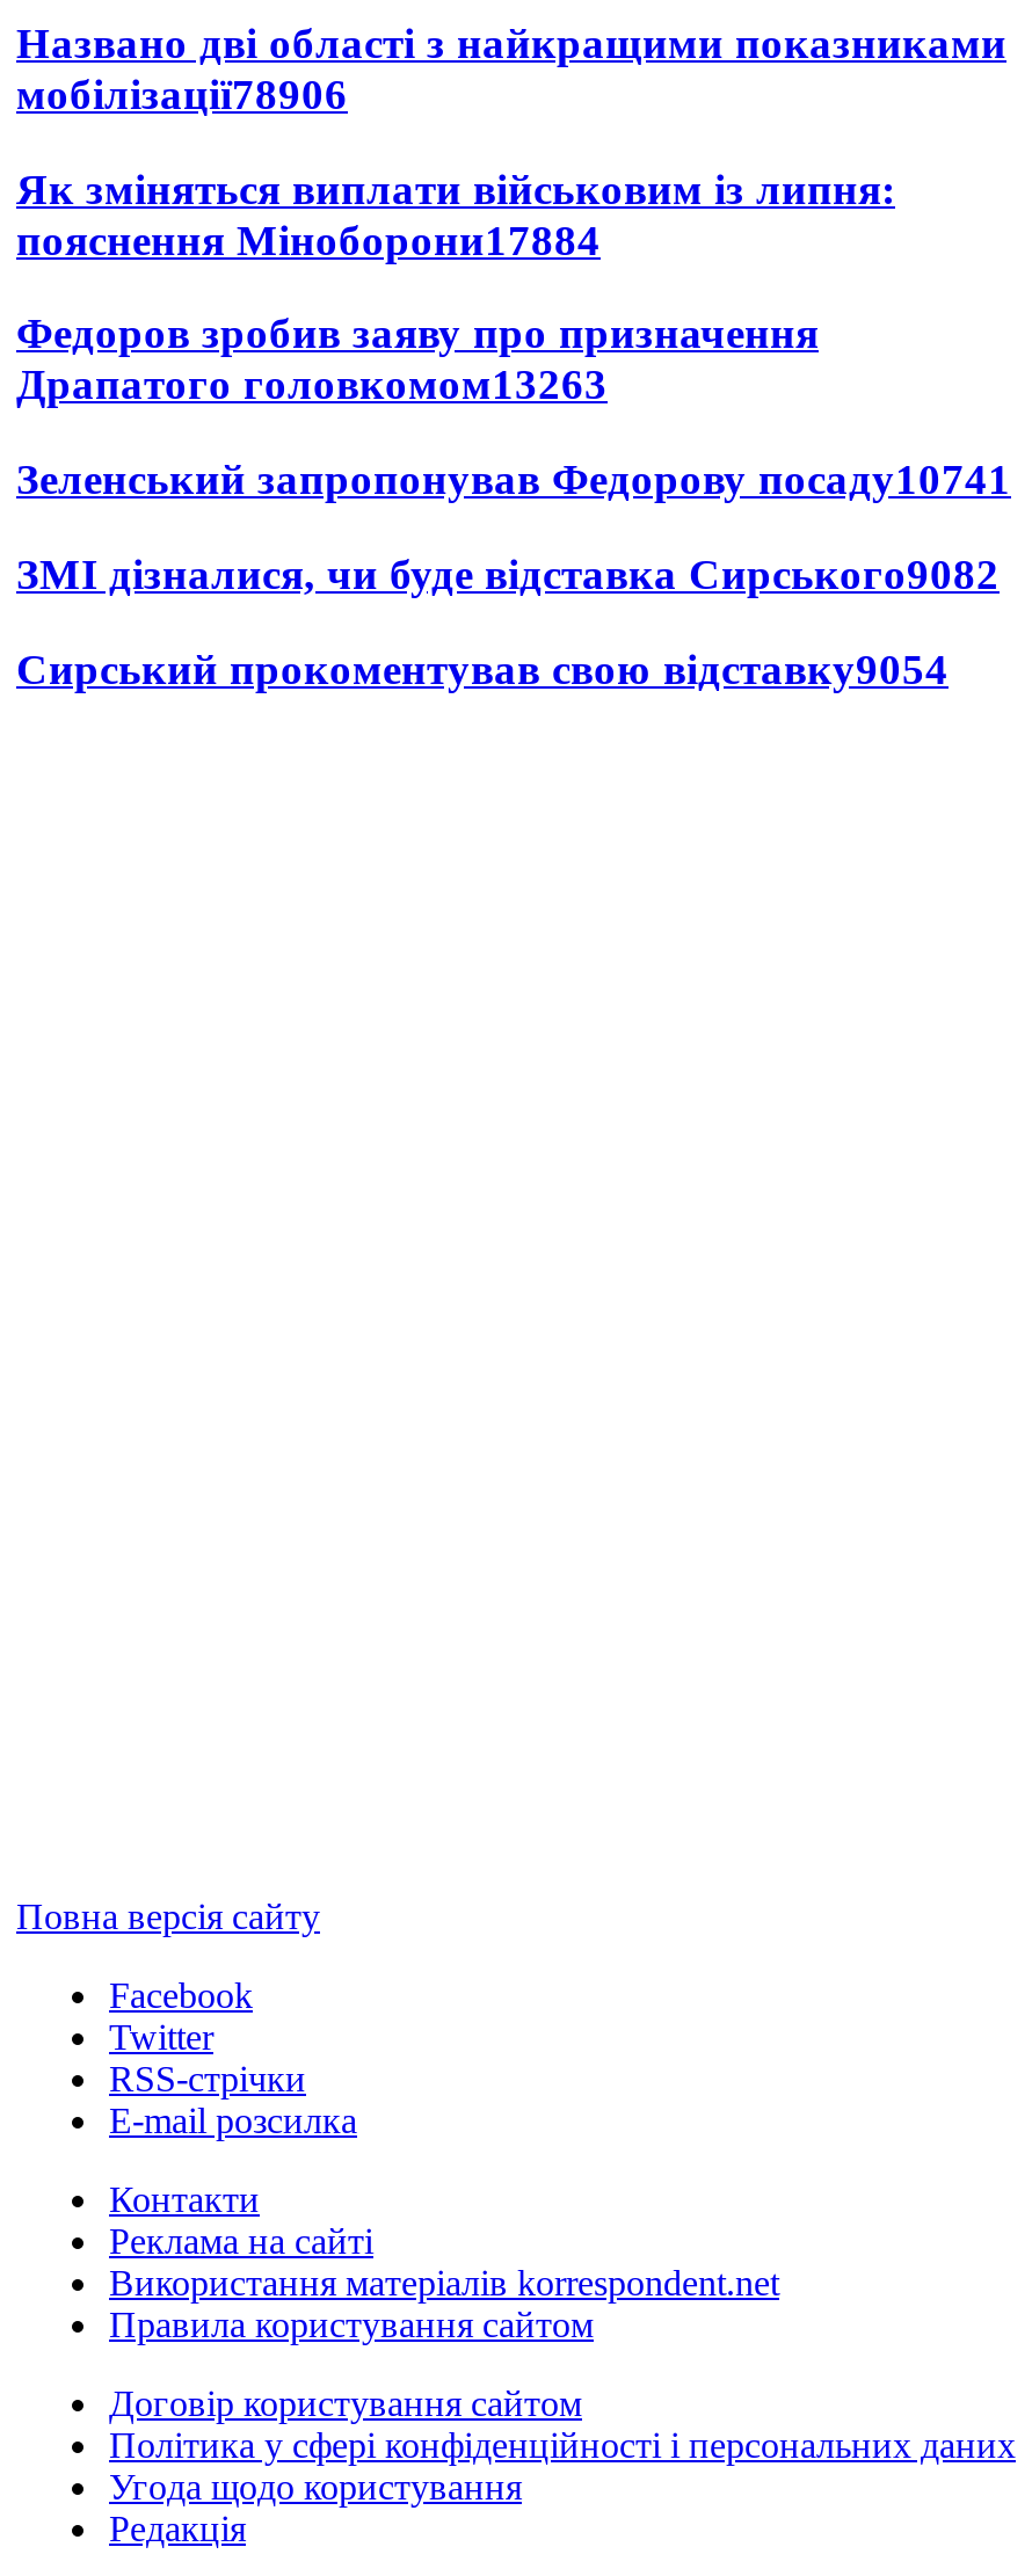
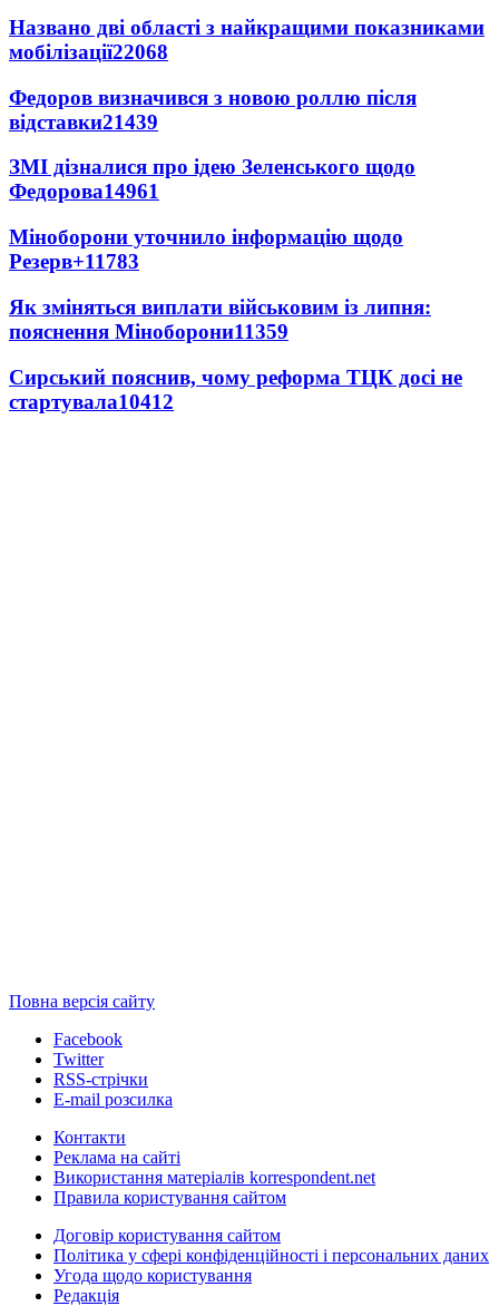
- мобілізації78906
+ мобілізації22068
+ Федоров визначився з новою роллю після
+ відставки21439
+ ЗМІ дізналися про ідею Зеленського щодо
+ Федорова14961
+ Міноборони уточнило інформацію щодо
+ Резерв+11783

moved down: Як зміняться виплати військовим із липня:

- пояснення Міноборони17884
- Федоров зробив заяву про призначення
- Драпатого головкомом13263
- Зеленський запропонував Федорову посаду10741
- ЗМІ дізналися, чи буде відставка Сирського9082
- Сирський прокоментував свою відставку9054
+ пояснення Міноборони11359
+ Сирський пояснив, чому реформа ТЦК досі не
+ стартувала10412
